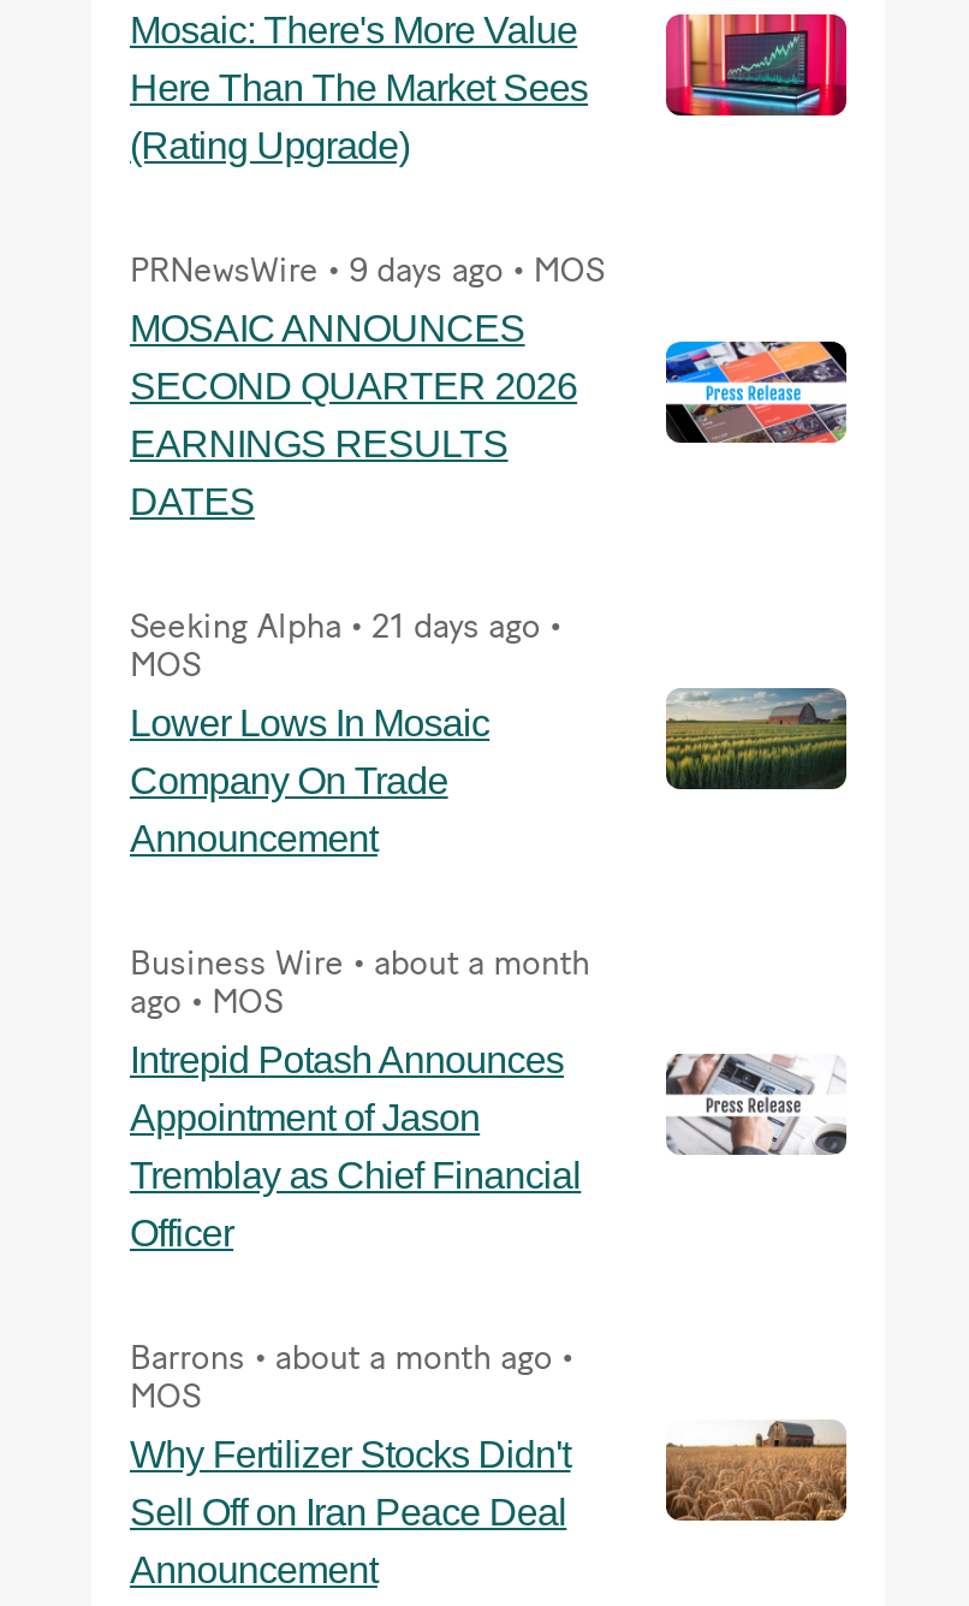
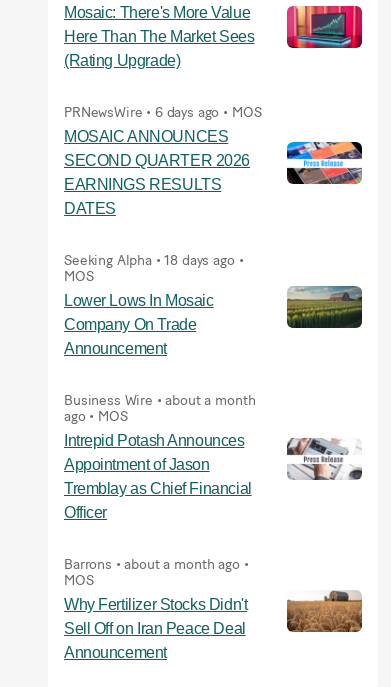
- PRNewsWire • 9 days ago • MOS
+ PRNewsWire • 6 days ago • MOS

- Seeking Alpha • 21 days ago •
+ Seeking Alpha • 18 days ago •
